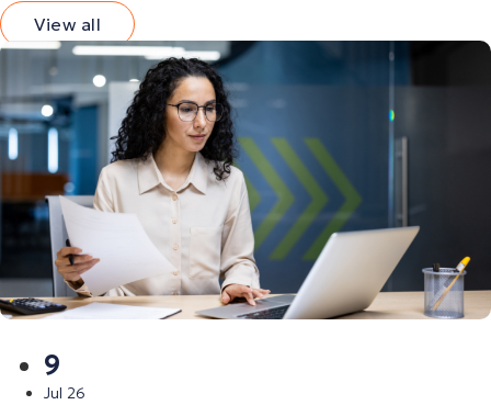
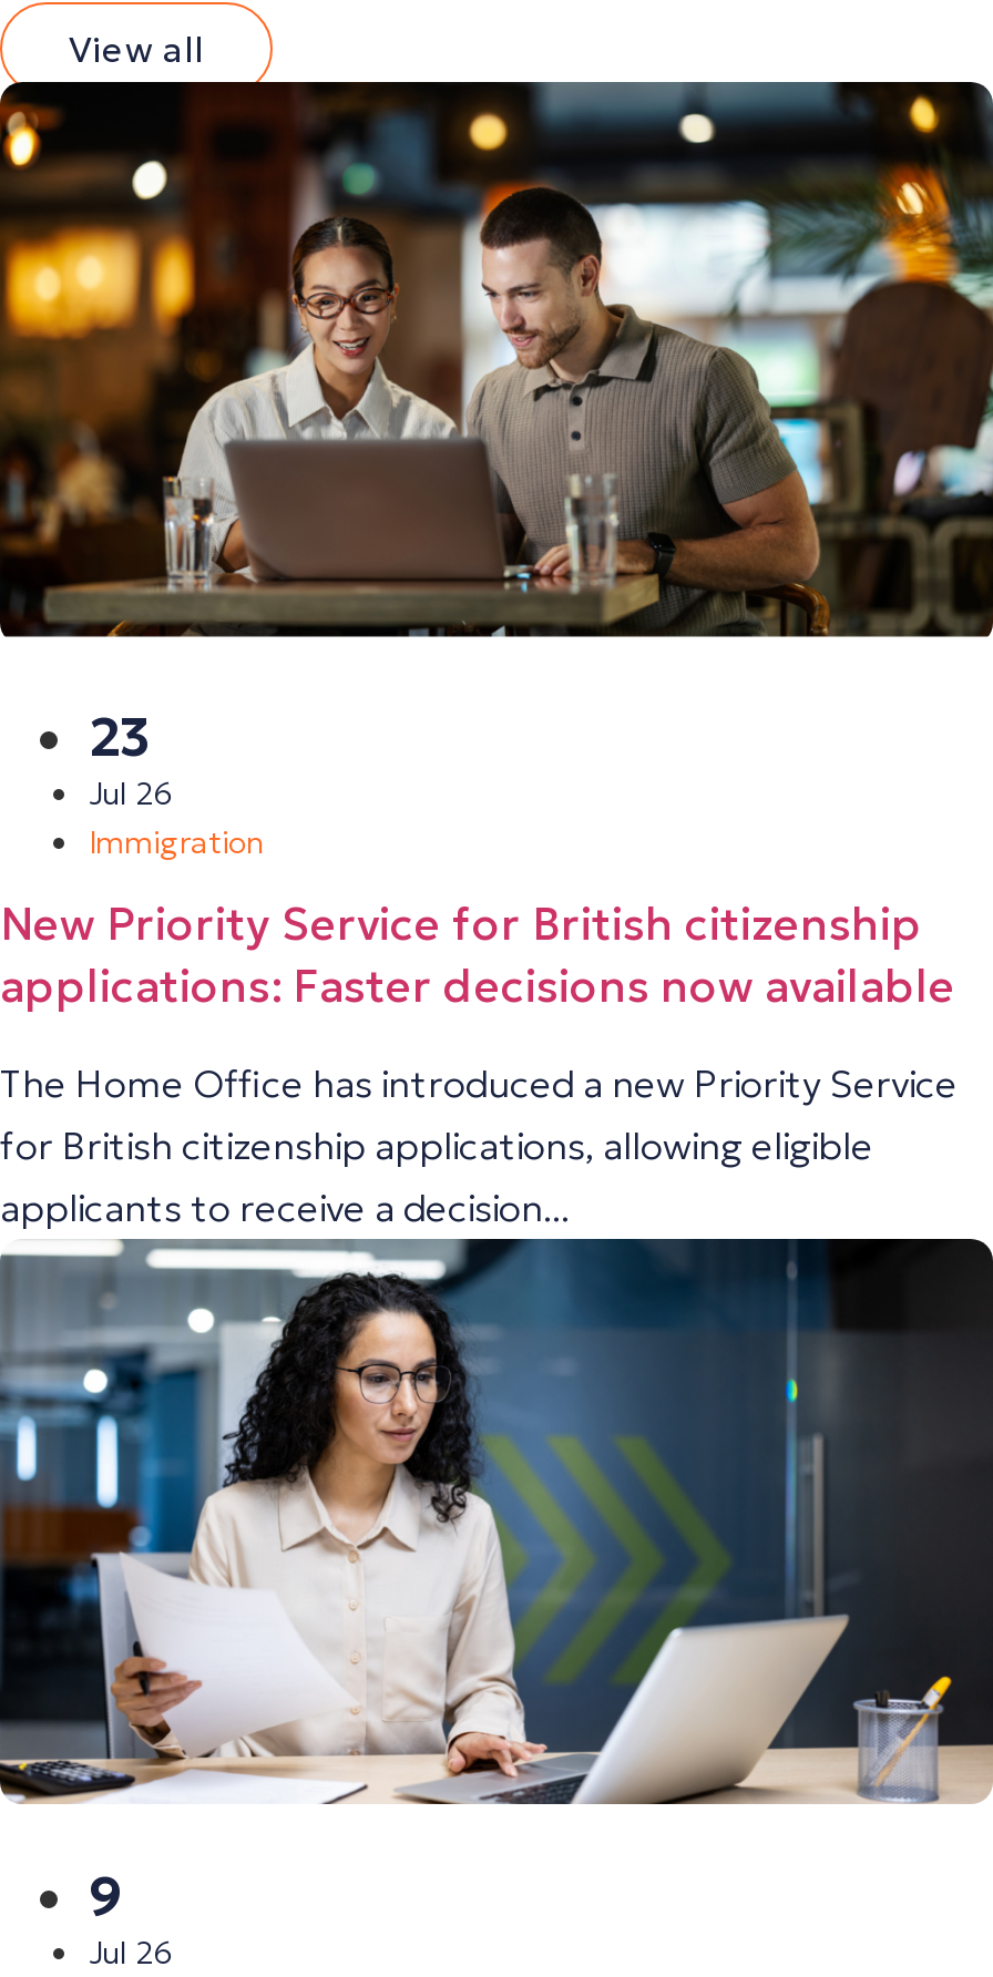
+ [image]
+ 23
+ Jul 26
+ Immigration
+ New Priority Service for British citizenship
+ applications: Faster decisions now available
+ The Home Office has introduced a new Priority Service
+ for British citizenship applications, allowing eligible
+ applicants to receive a decision...
